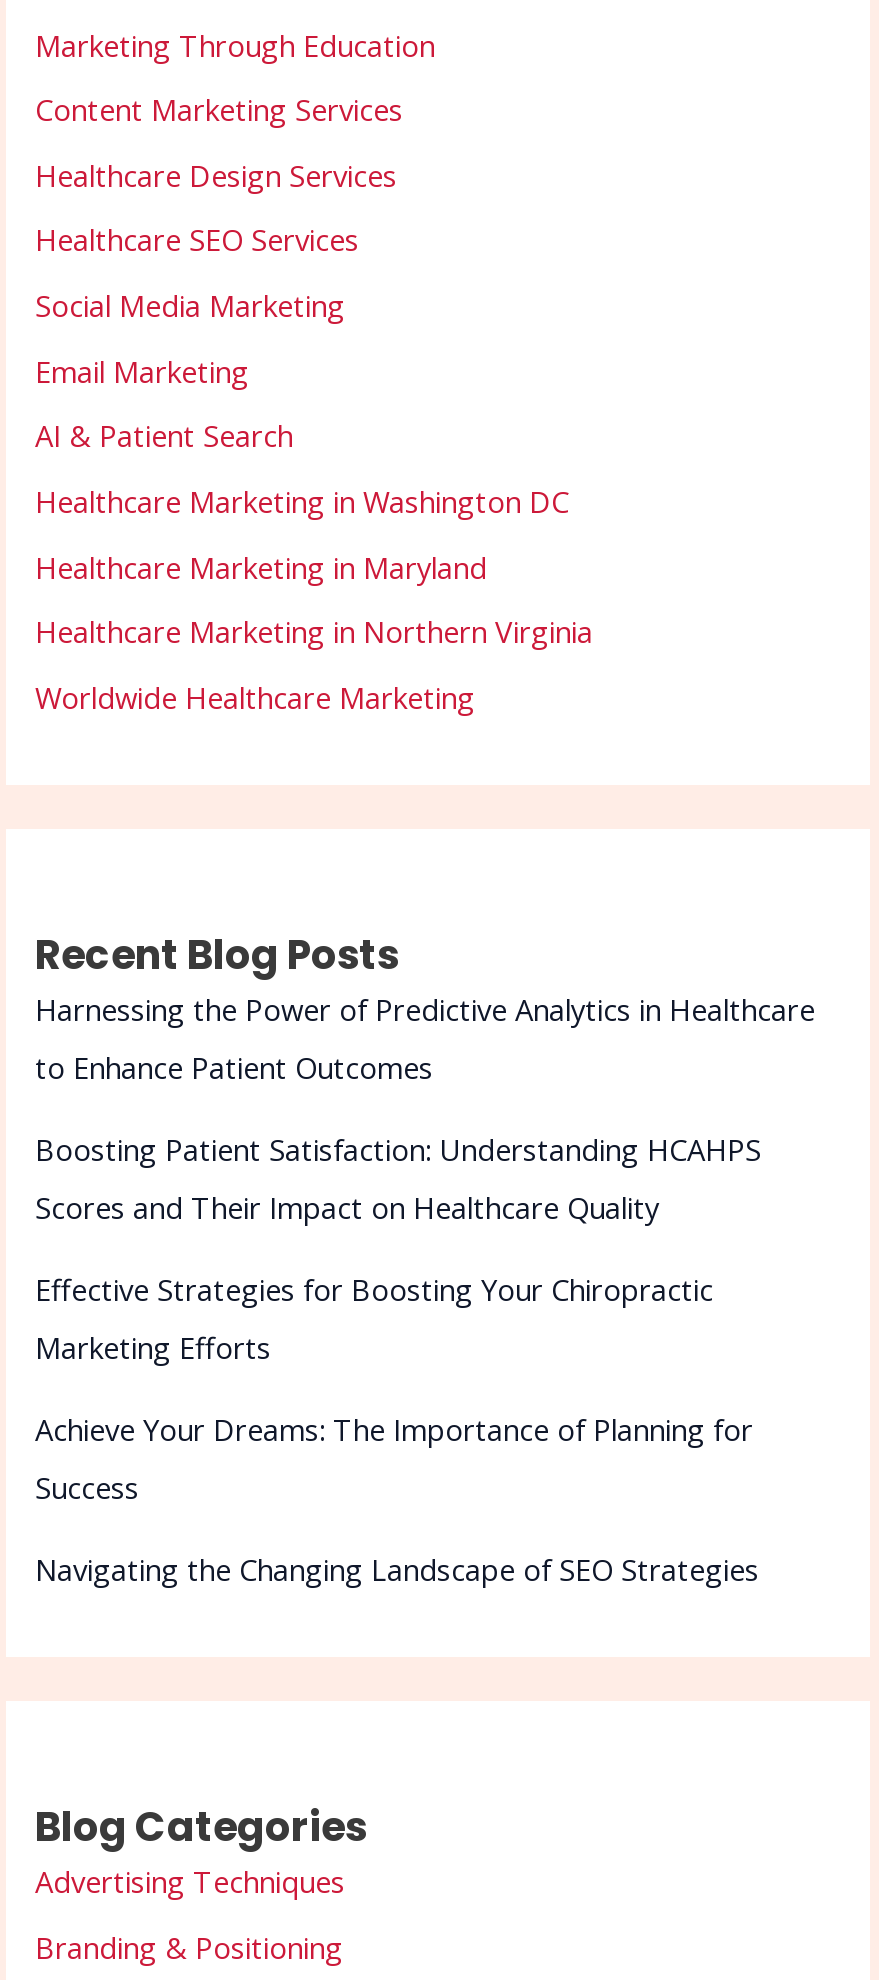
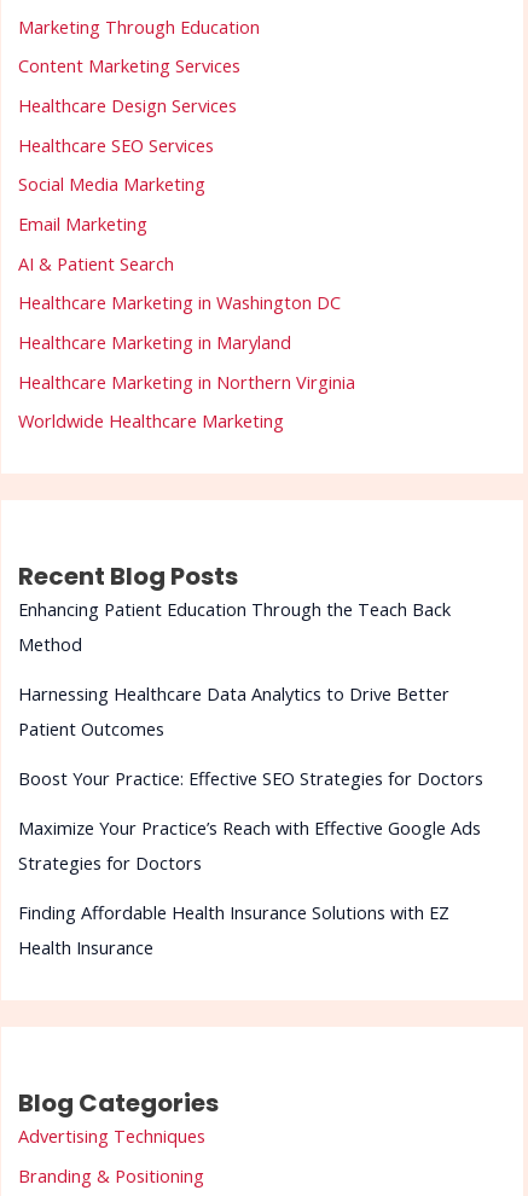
- Harnessing the Power of Predictive Analytics in Healthcare
- to Enhance Patient Outcomes
+ Enhancing Patient Education Through the Teach Back
+ Method

- Boosting Patient Satisfaction: Understanding HCAHPS
- Scores and Their Impact on Healthcare Quality
+ Harnessing Healthcare Data Analytics to Drive Better
+ Patient Outcomes

- Effective Strategies for Boosting Your Chiropractic
- Marketing Efforts
+ Boost Your Practice: Effective SEO Strategies for Doctors

- Achieve Your Dreams: The Importance of Planning for
- Success
+ Maximize Your Practice’s Reach with Effective Google Ads
+ Strategies for Doctors

- Navigating the Changing Landscape of SEO Strategies
+ Finding Affordable Health Insurance Solutions with EZ
+ Health Insurance
